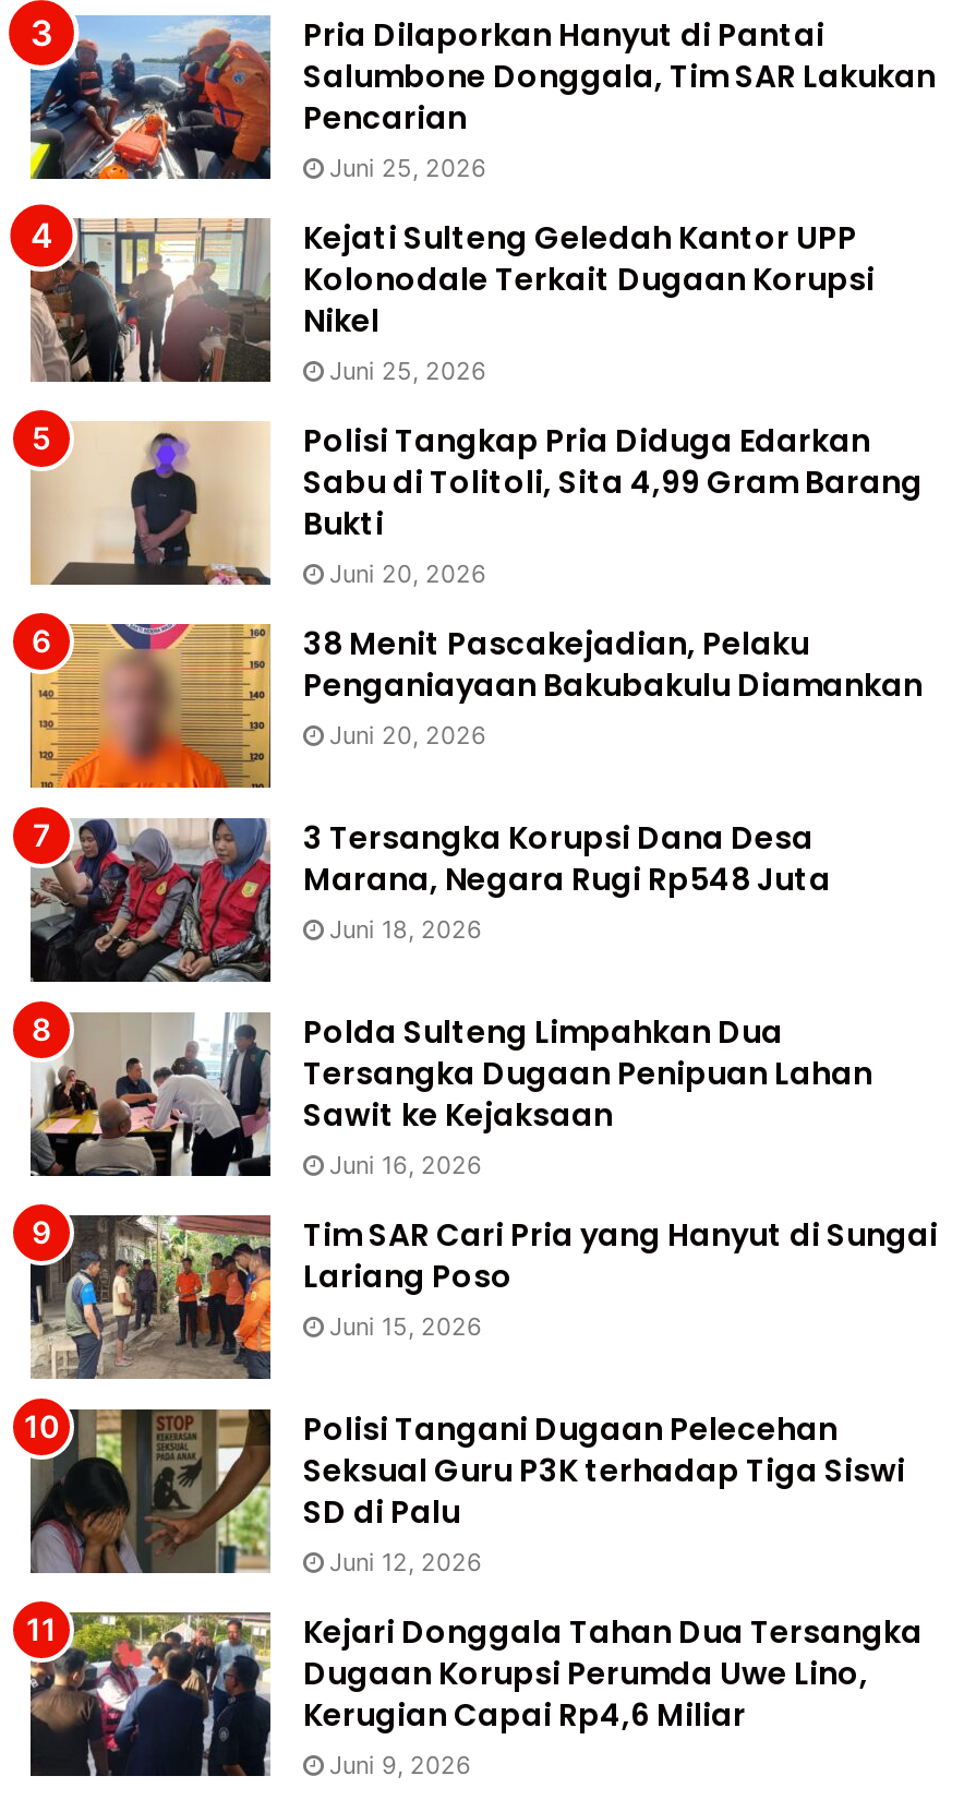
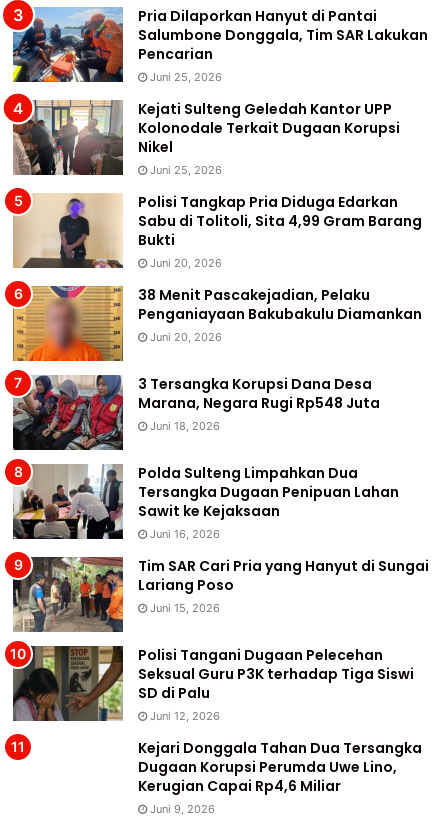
- [image]
